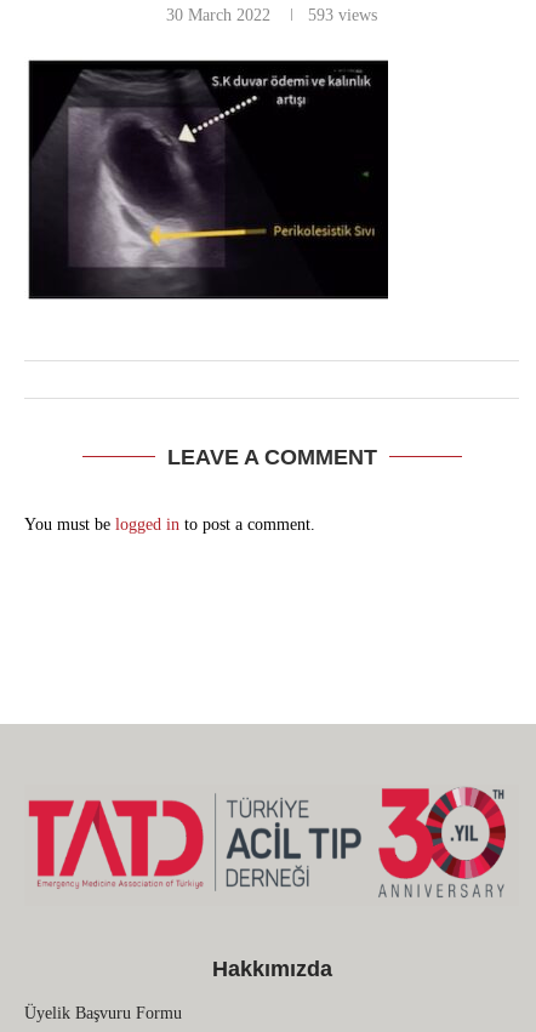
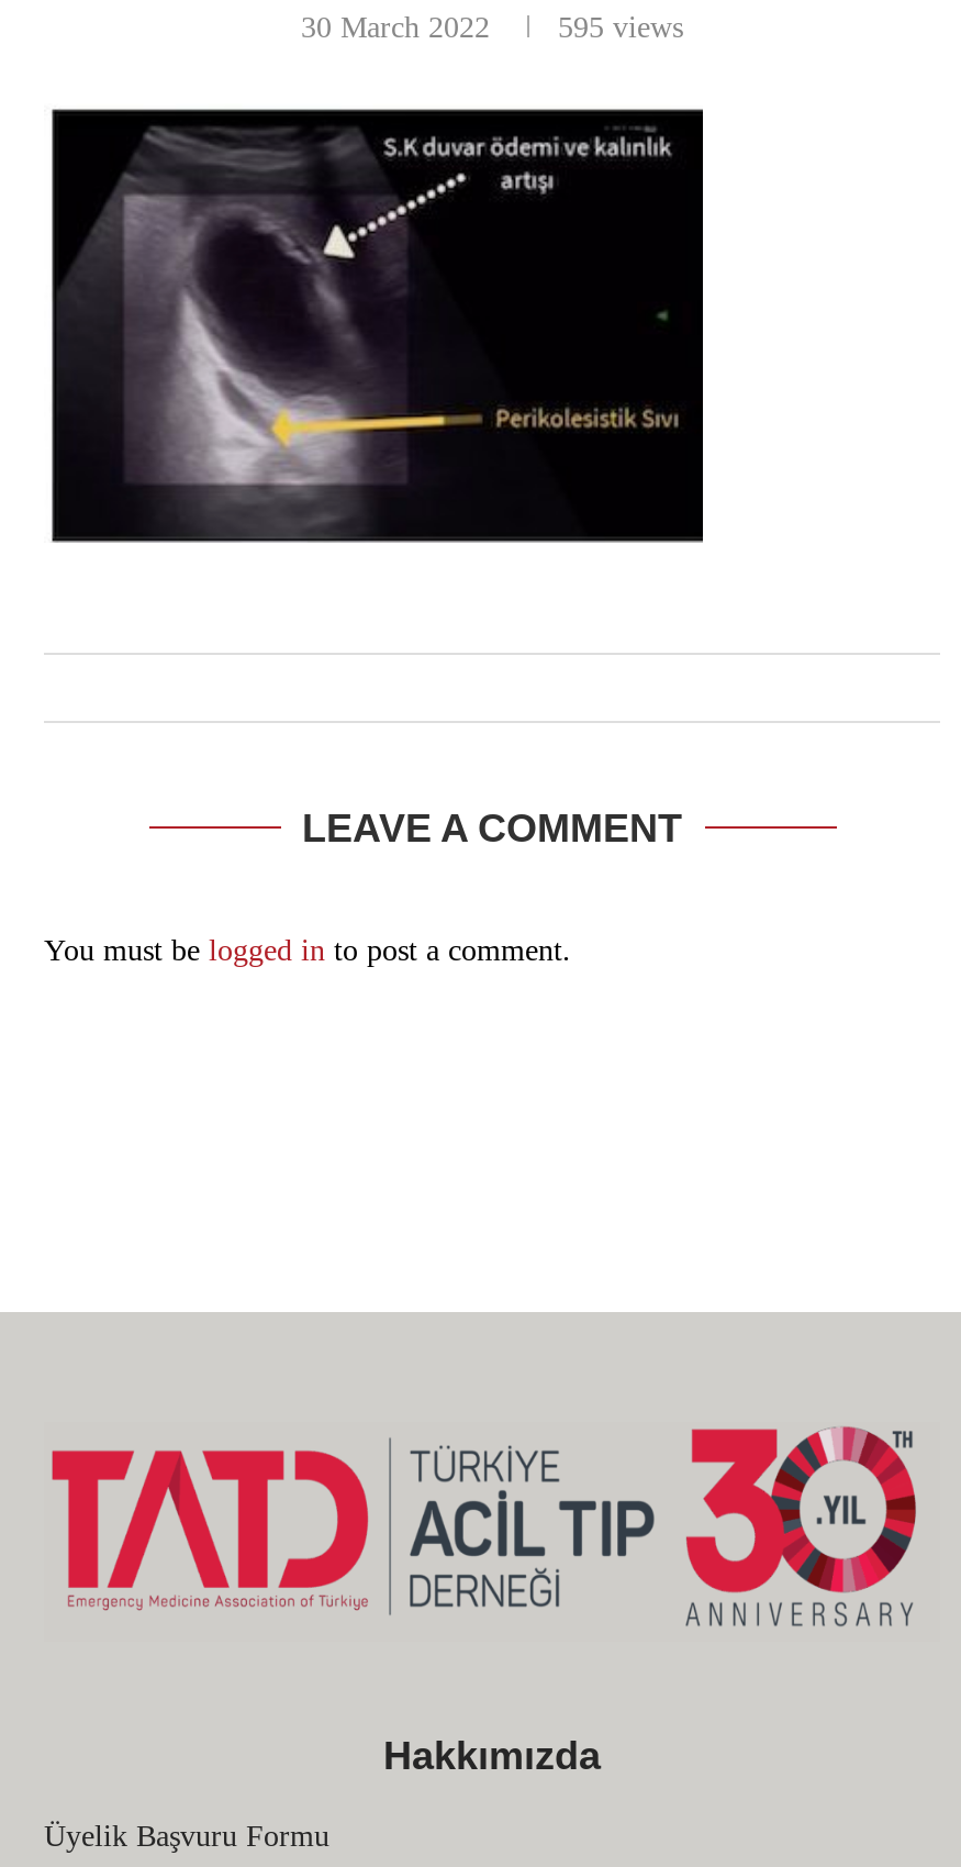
- 593 views
+ 595 views
